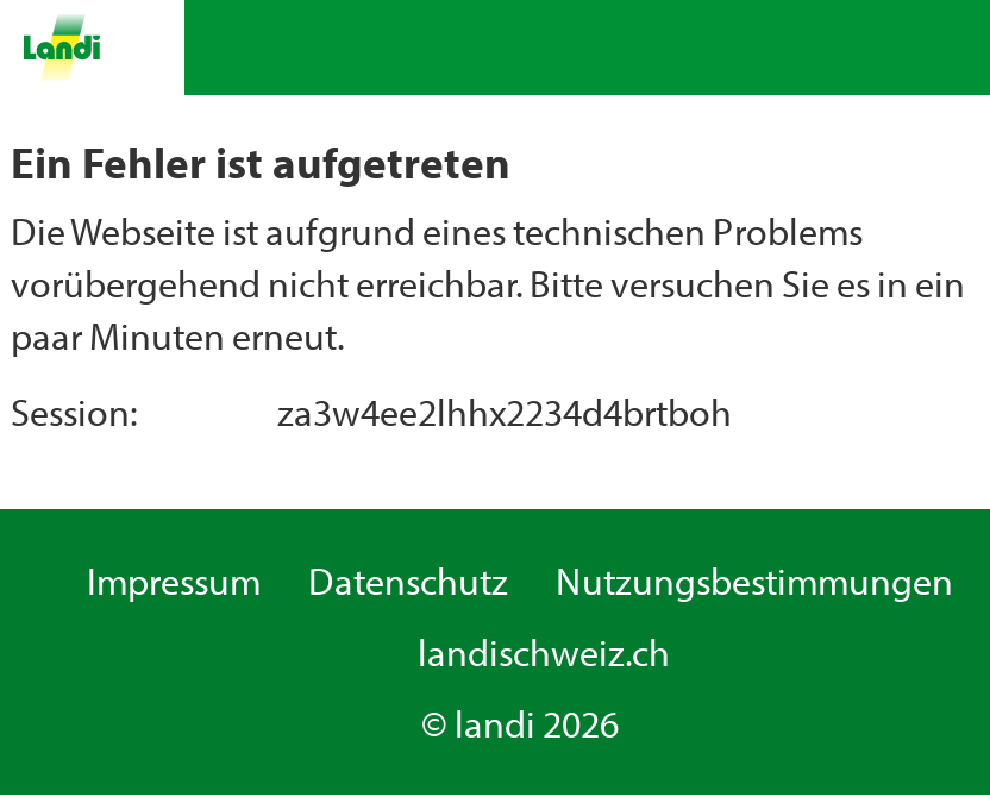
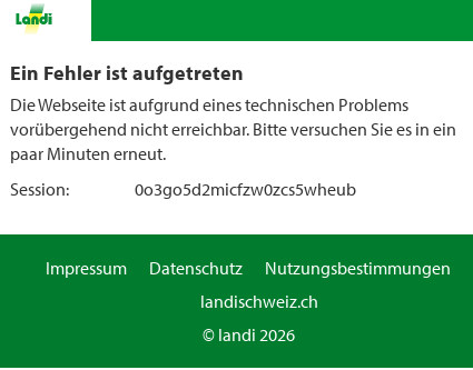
- za3w4ee2lhhx2234d4brtboh
+ 0o3go5d2micfzw0zcs5wheub
